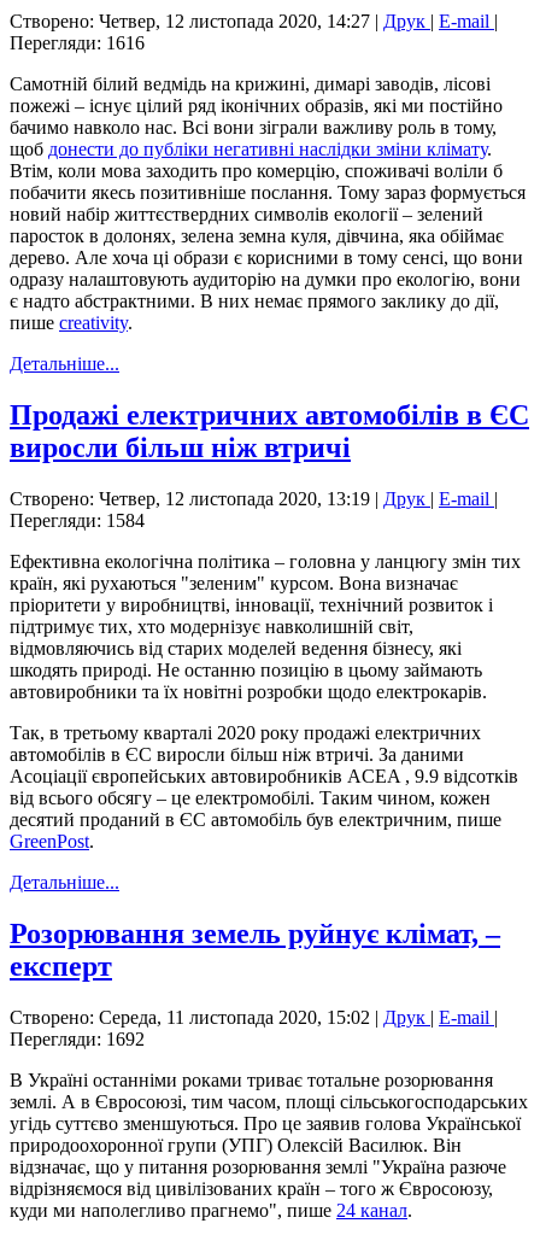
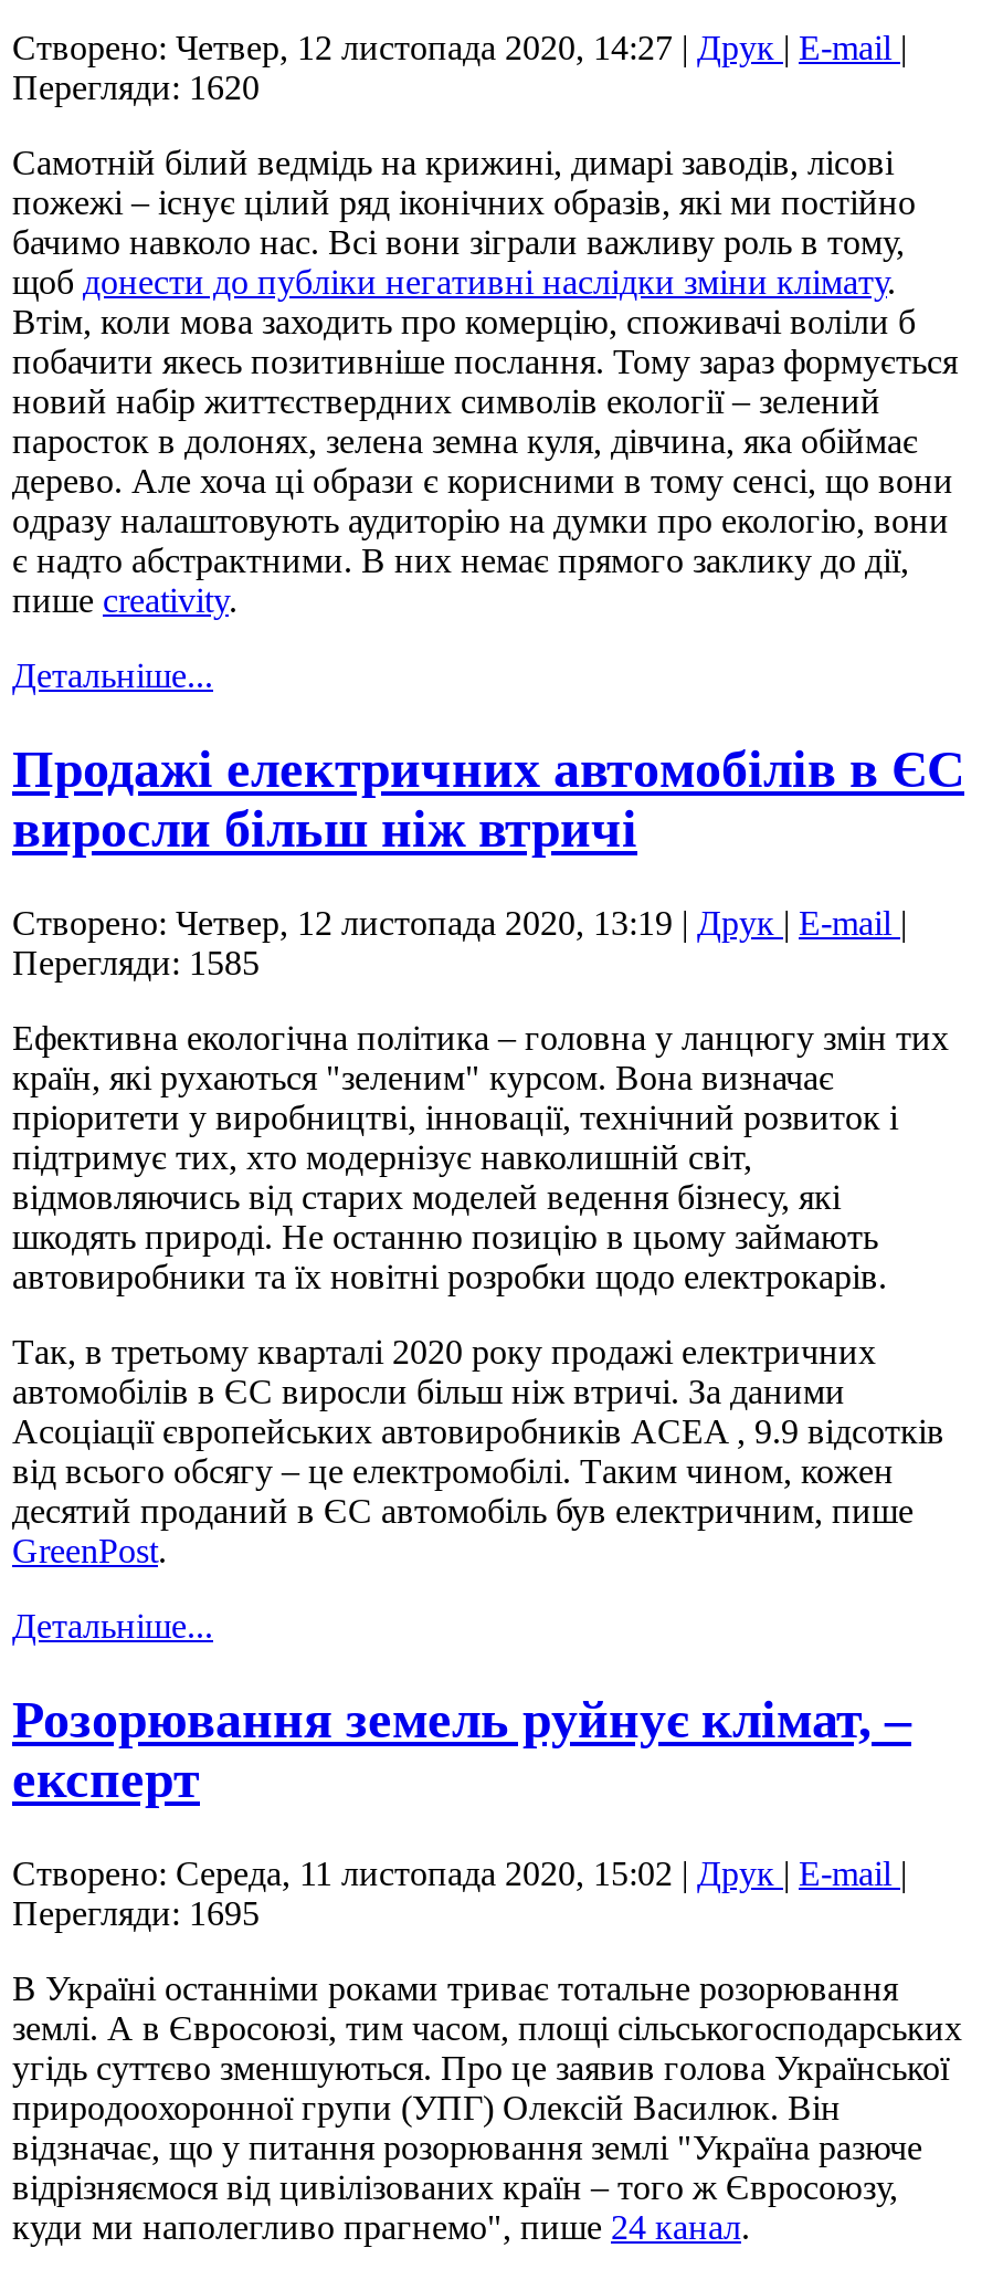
- Перегляди: 1616
+ Перегляди: 1620

- Перегляди: 1584
+ Перегляди: 1585

- Перегляди: 1692
+ Перегляди: 1695
